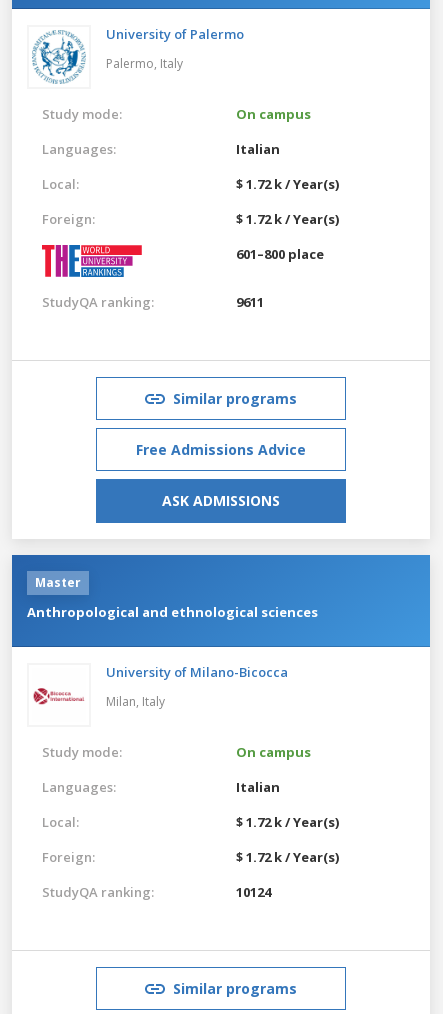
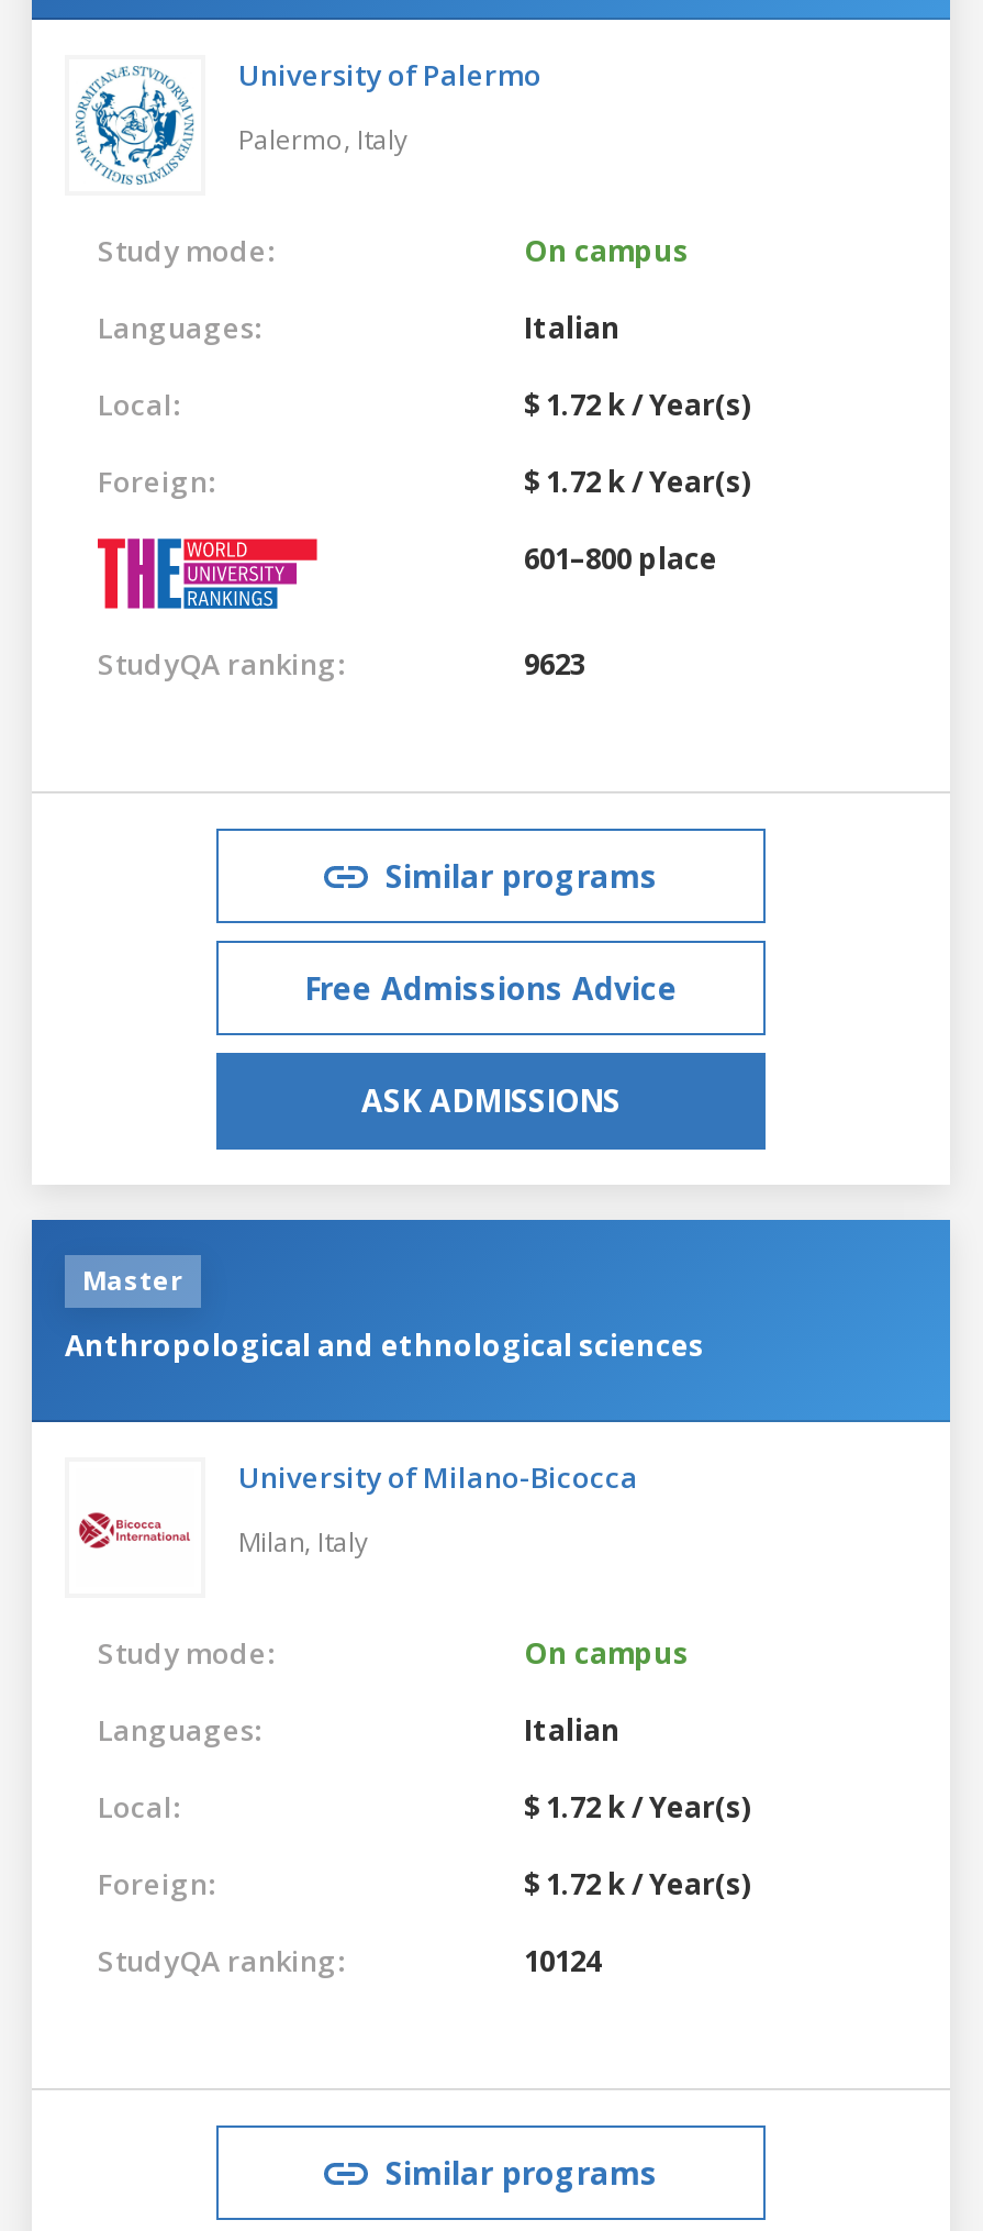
- 9611
+ 9623
